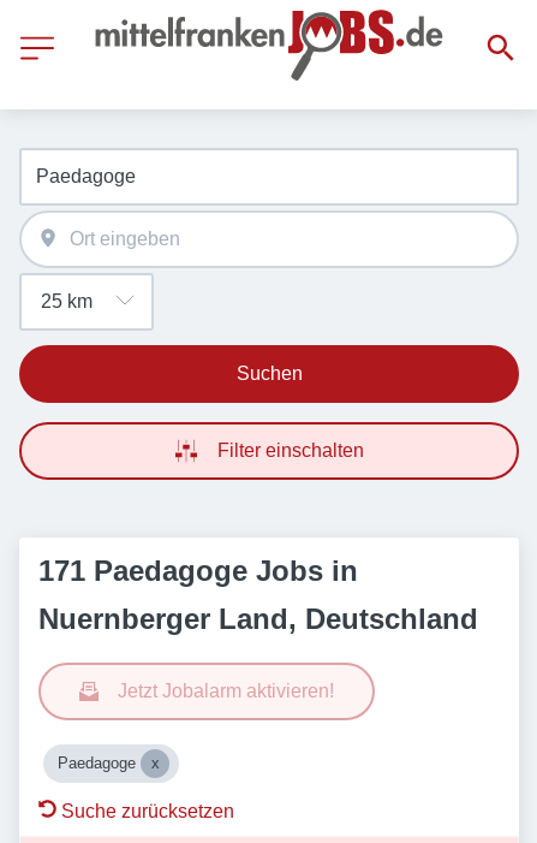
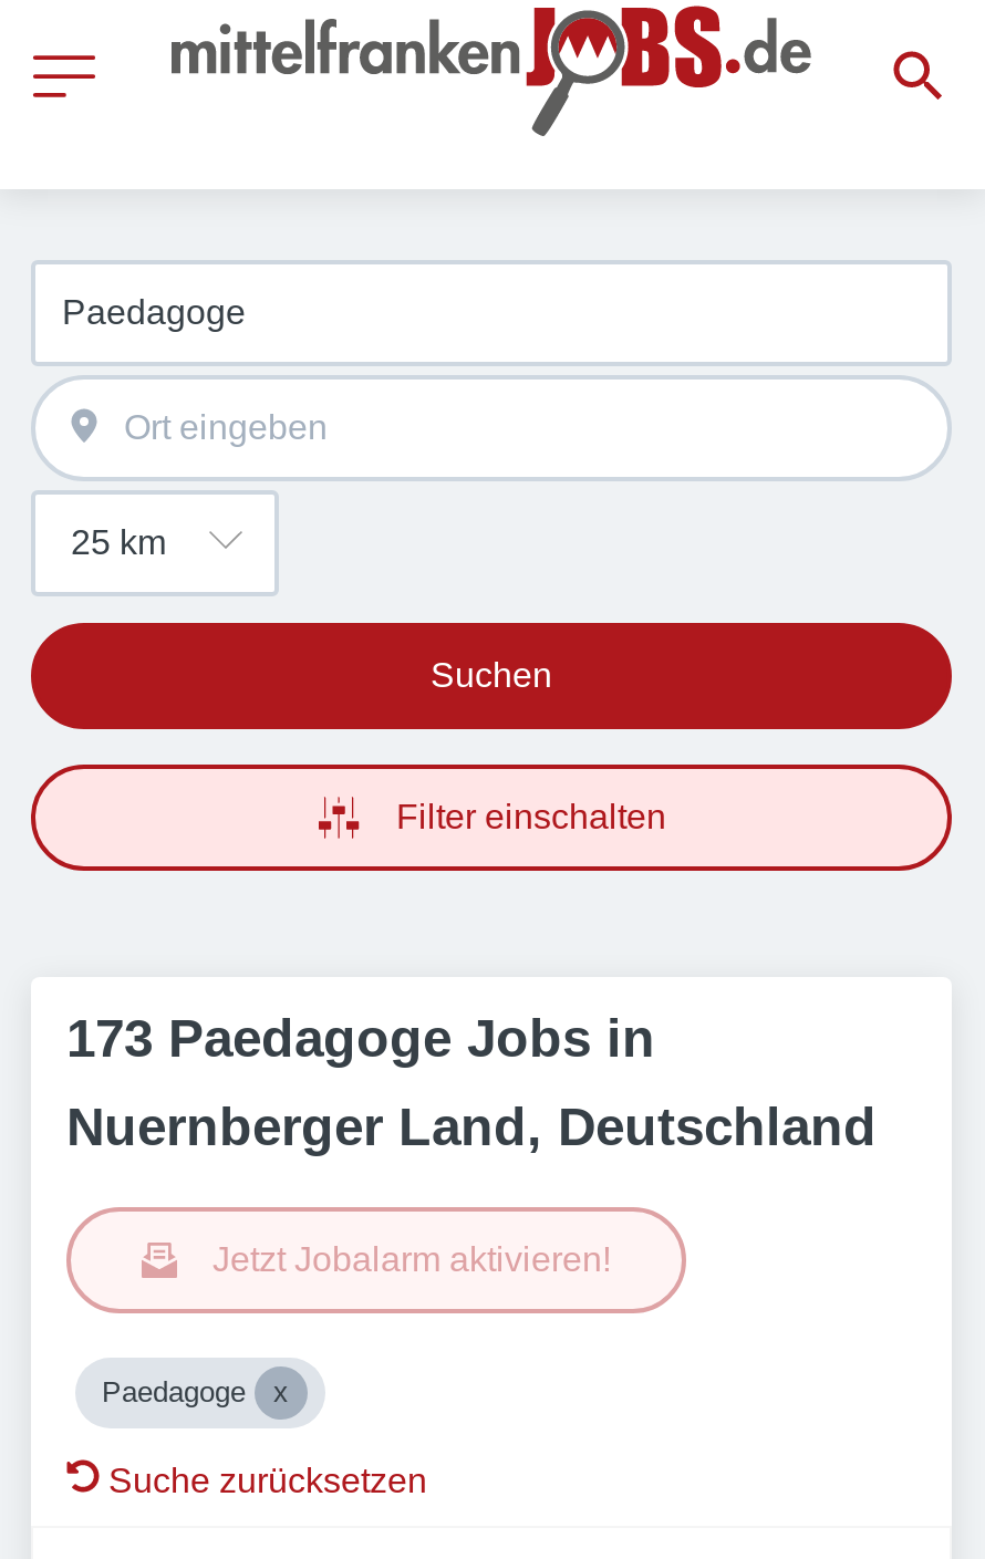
- 171 Paedagoge Jobs in
+ 173 Paedagoge Jobs in
